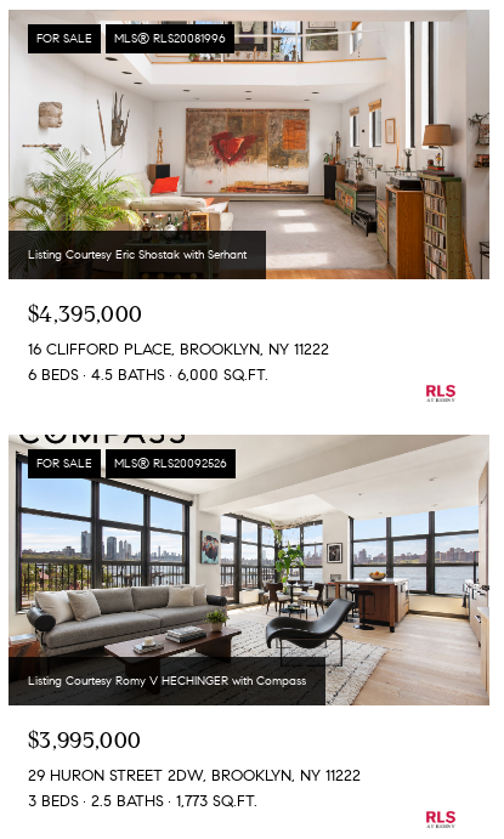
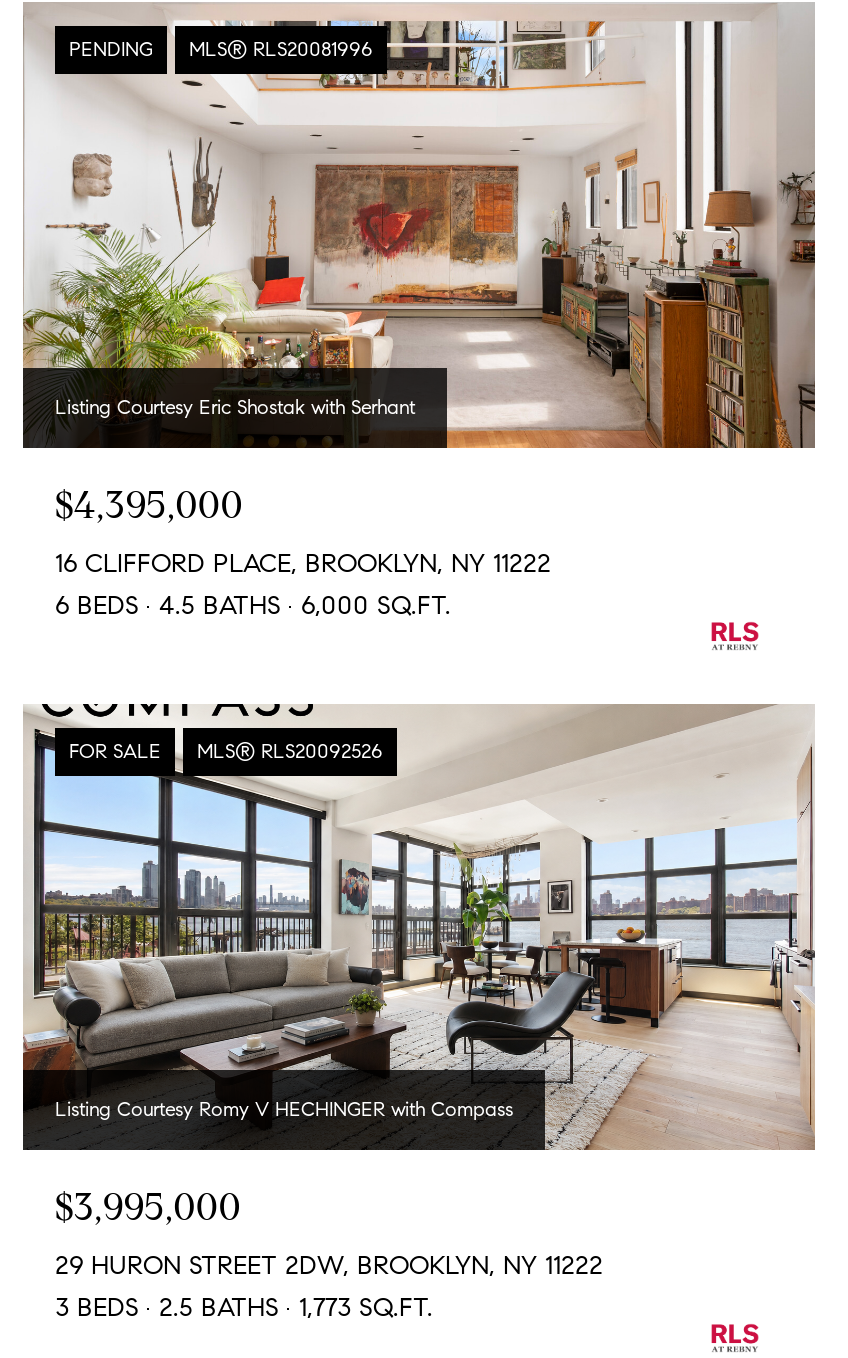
- FOR SALE
+ PENDING
